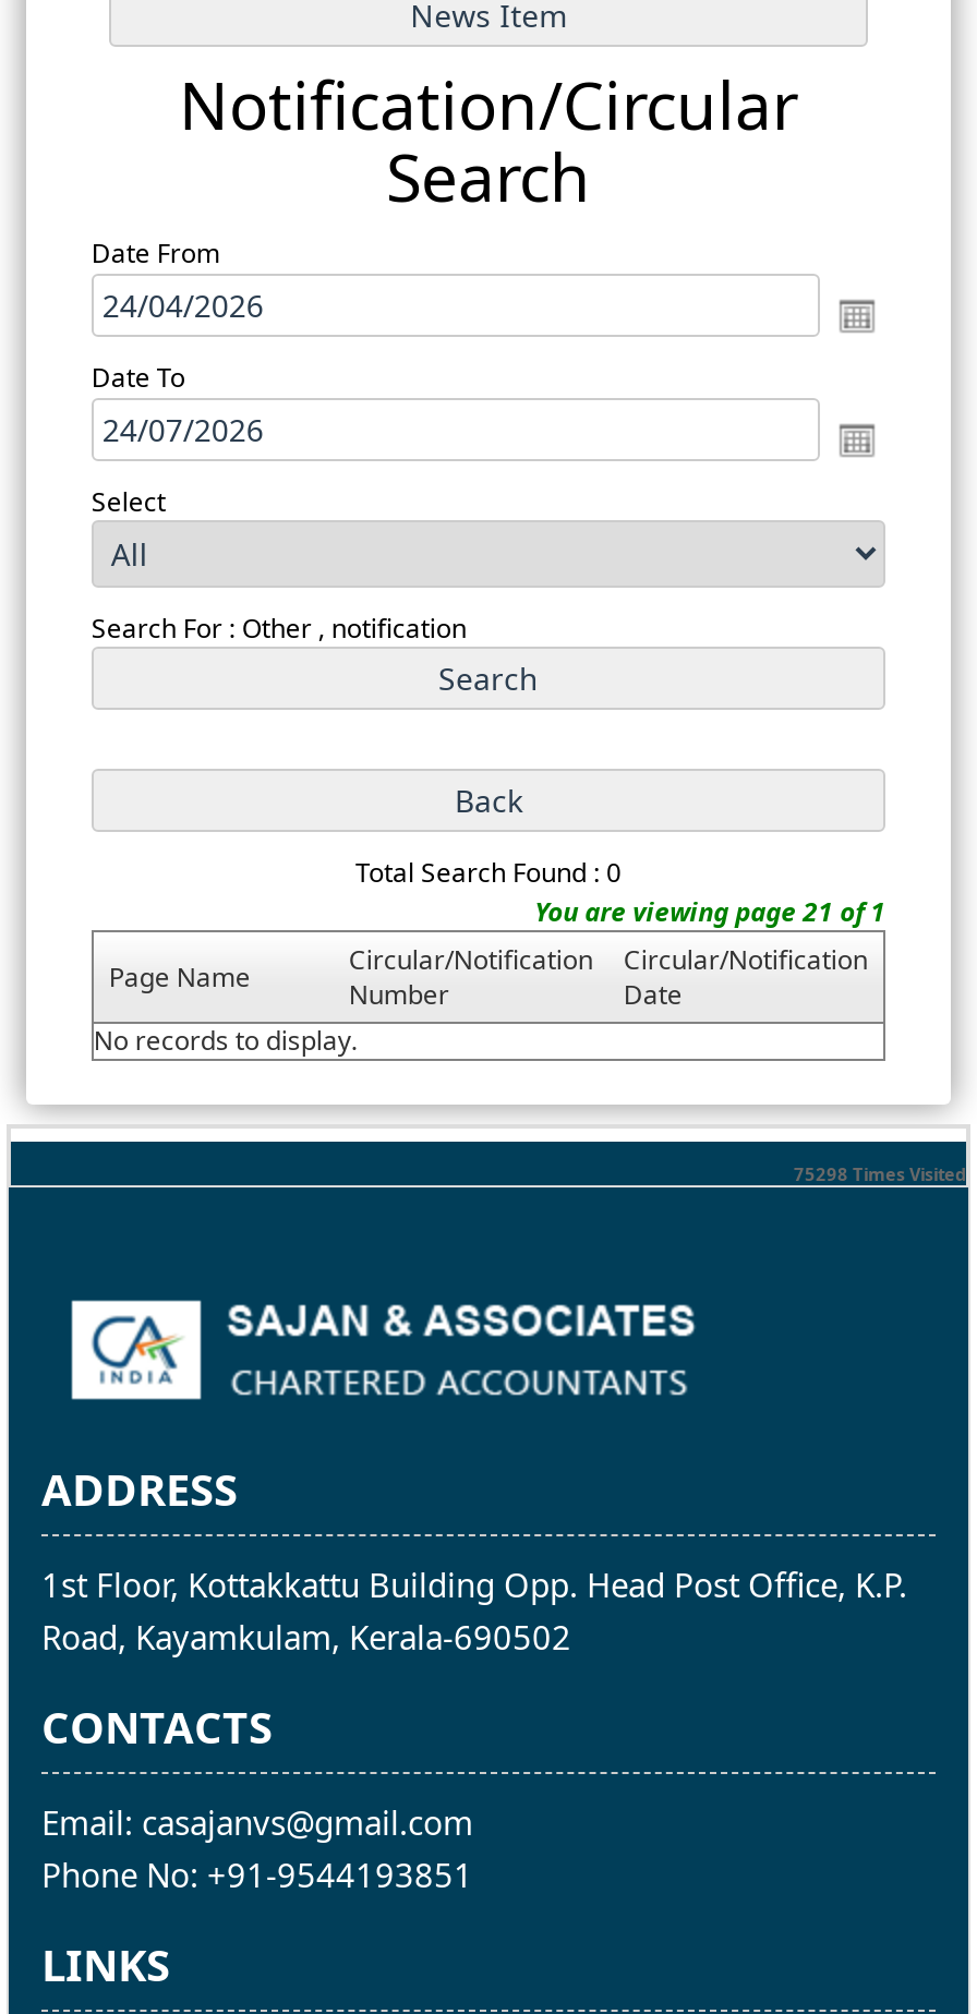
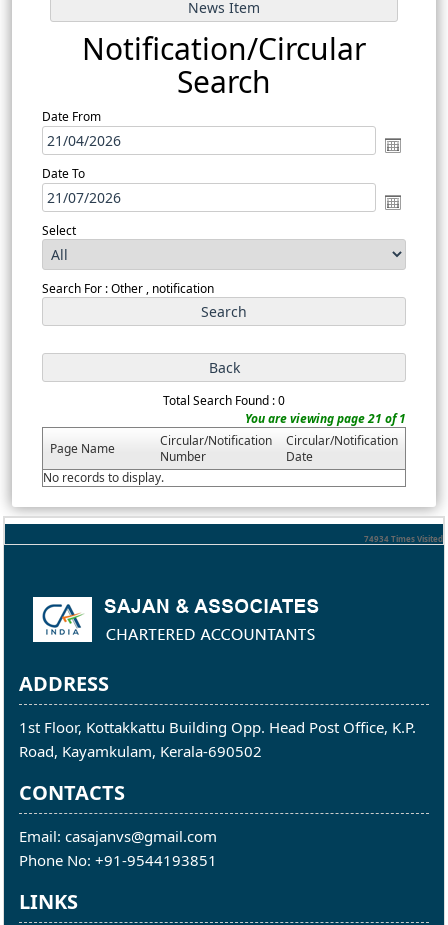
- 75298 Times Visited
+ 74934 Times Visited
